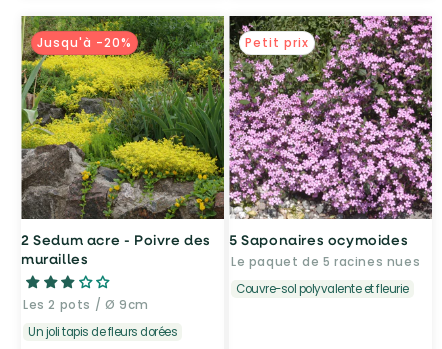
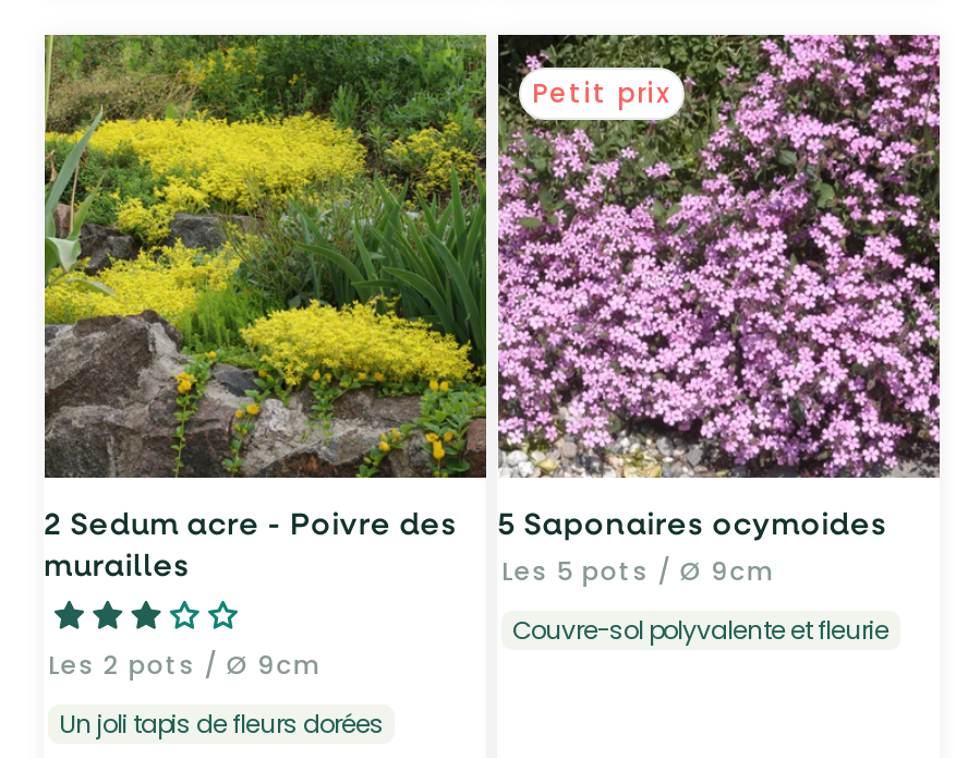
- Jusqu'à -20%

- Le paquet de 5 racines nues
+ Les 5 pots / Ø 9cm
